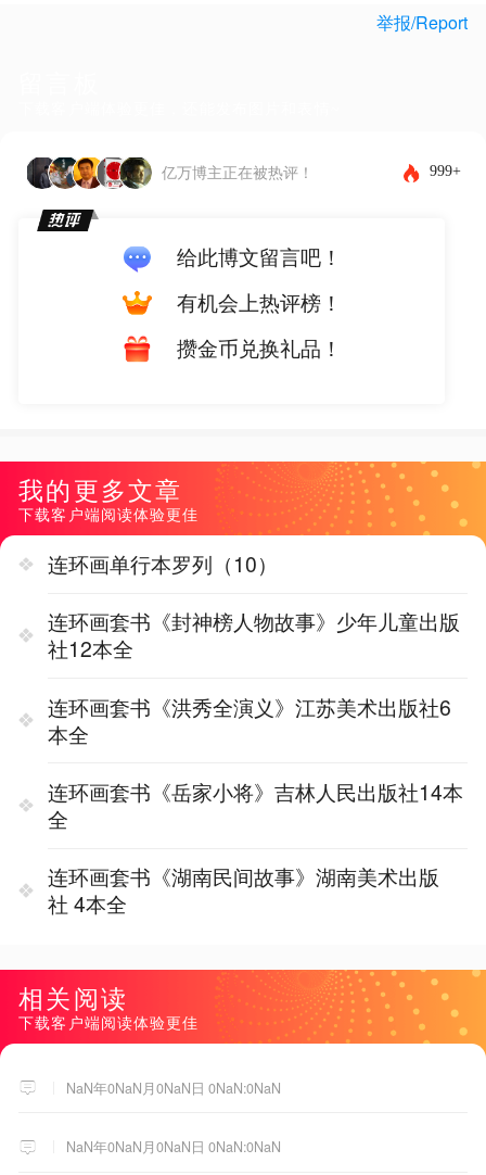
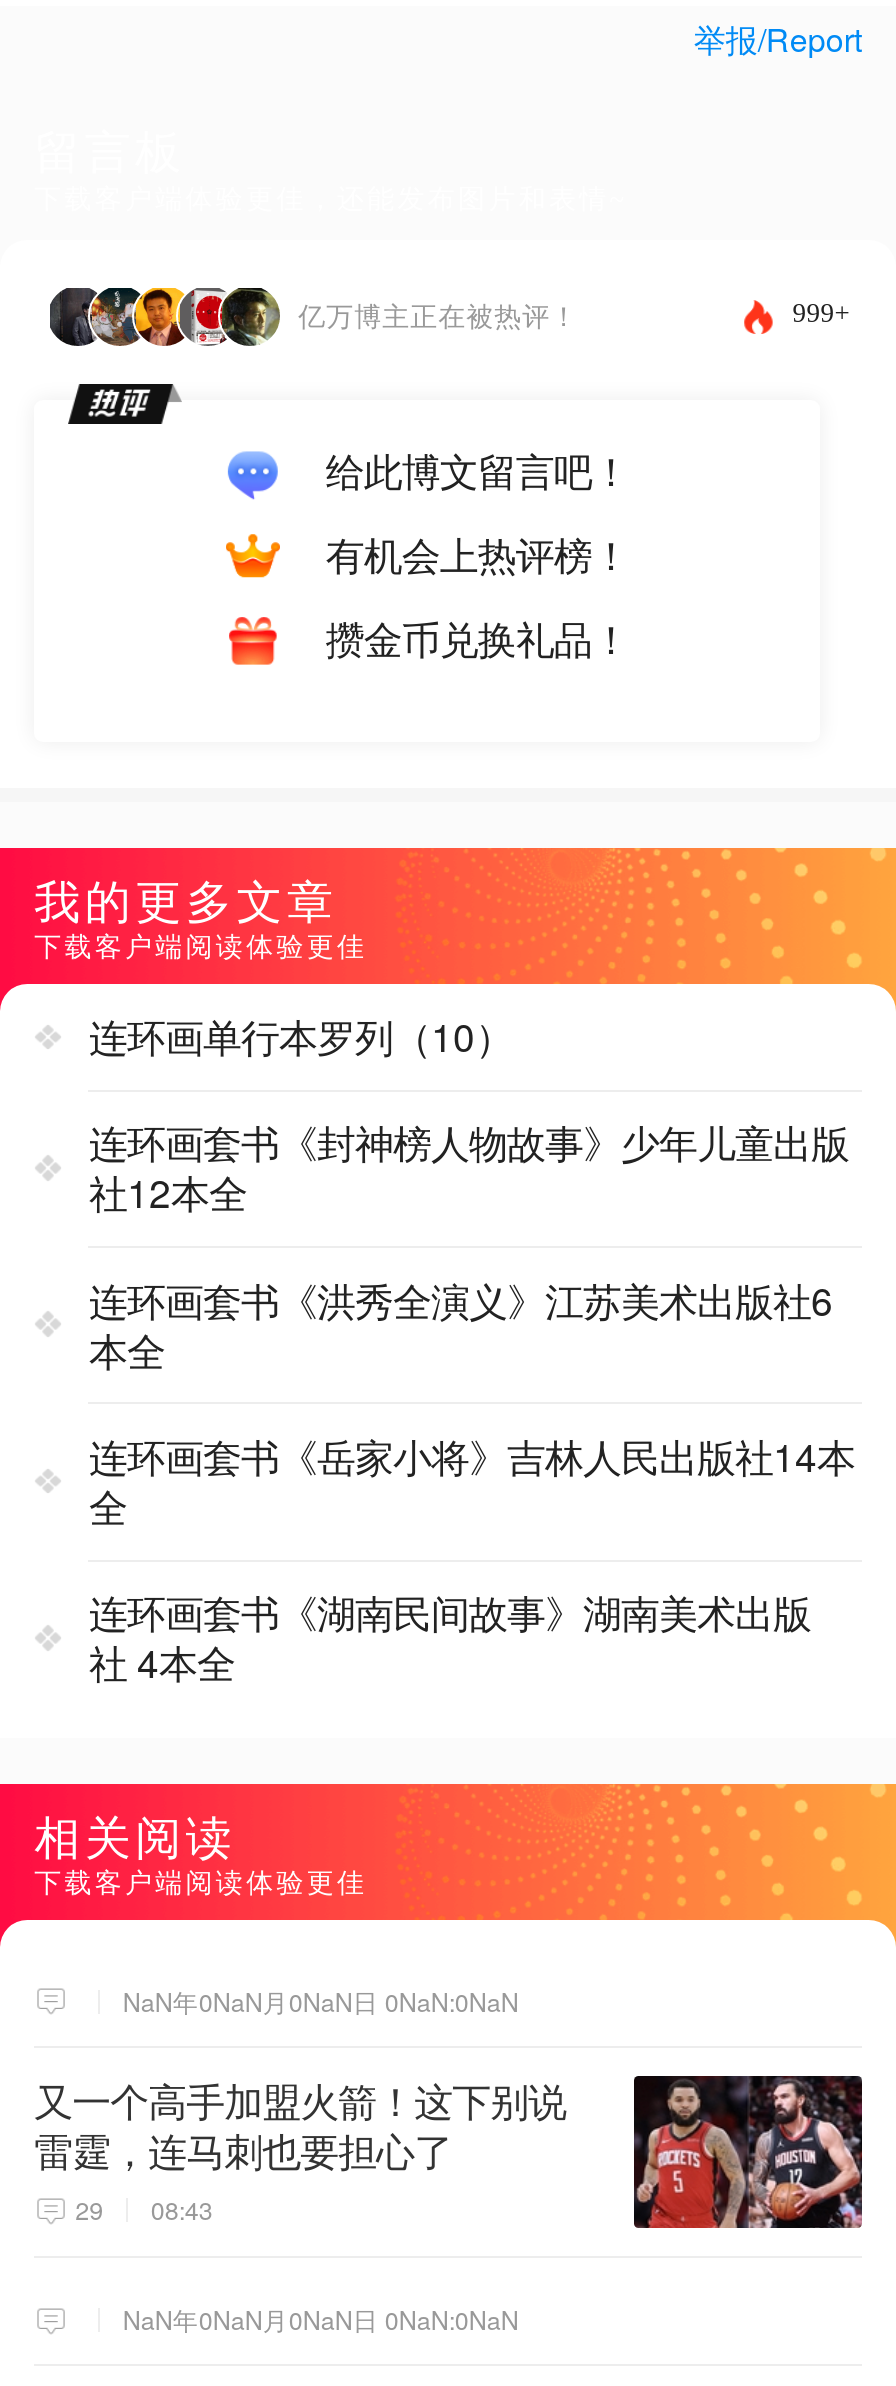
+ [image]
+ 又一个高手加盟火箭！这下别说
+ 雷霆，连马刺也要担心了
+ 29
+ 08:43
